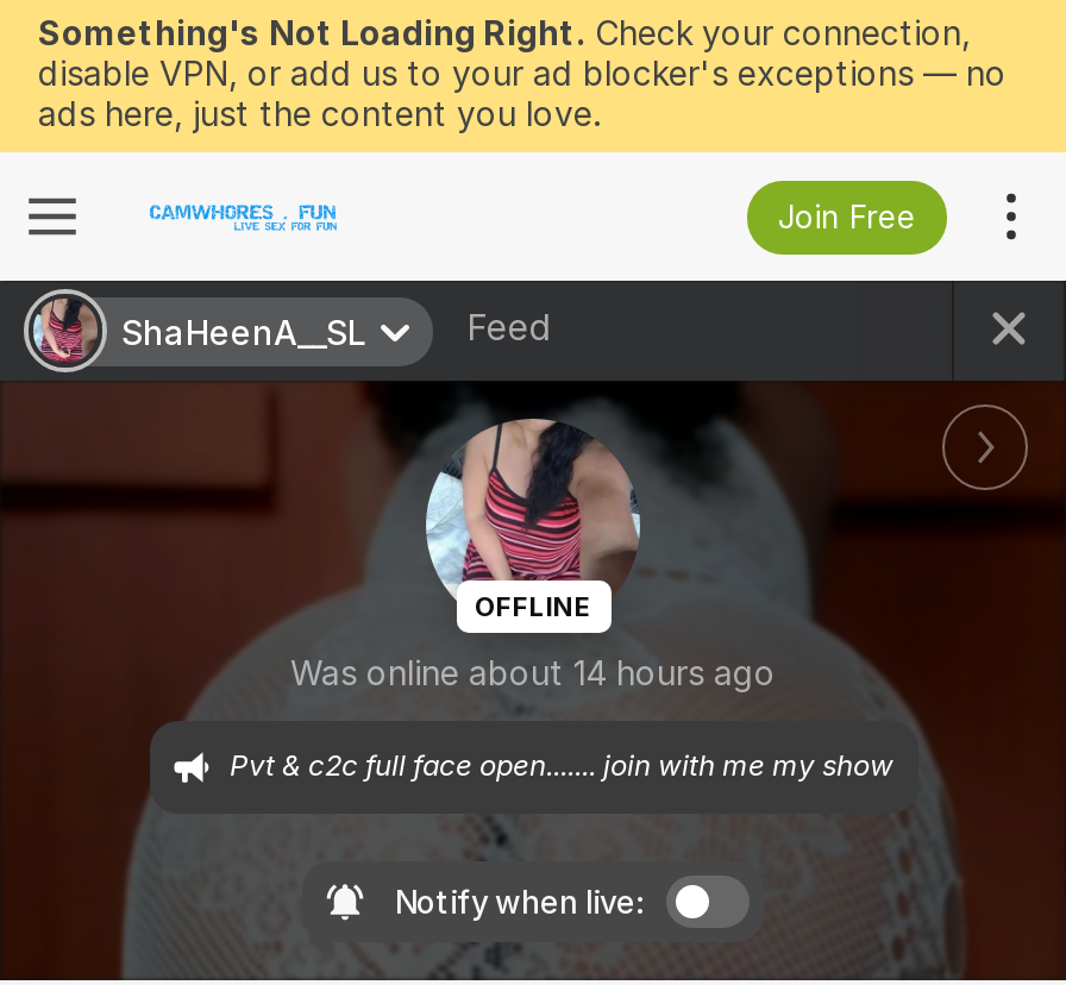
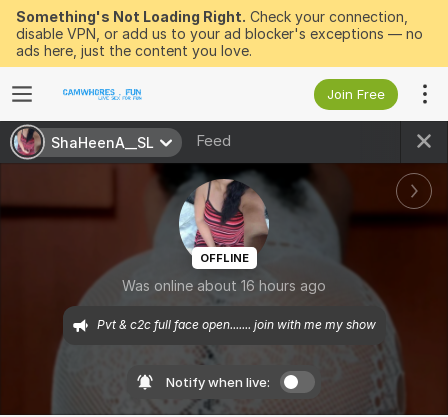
- Was online about 14 hours ago
+ Was online about 16 hours ago
